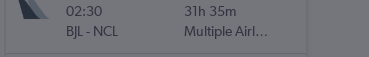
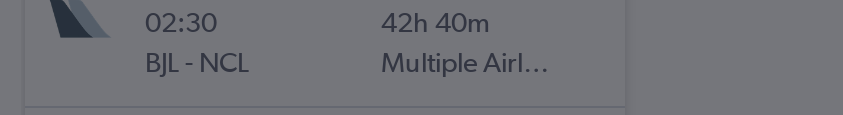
- 31h 35m
+ 42h 40m
